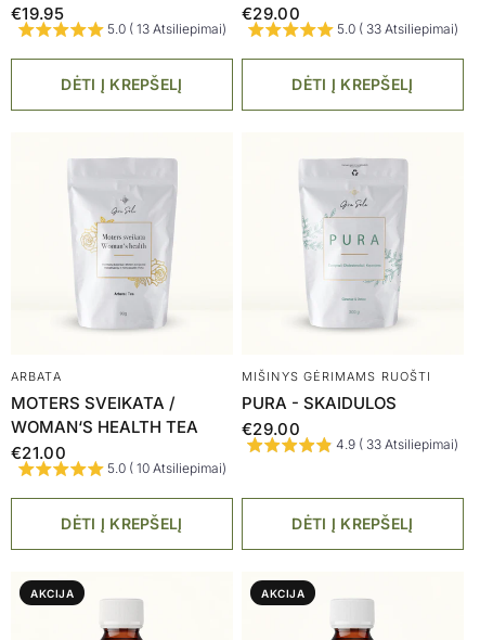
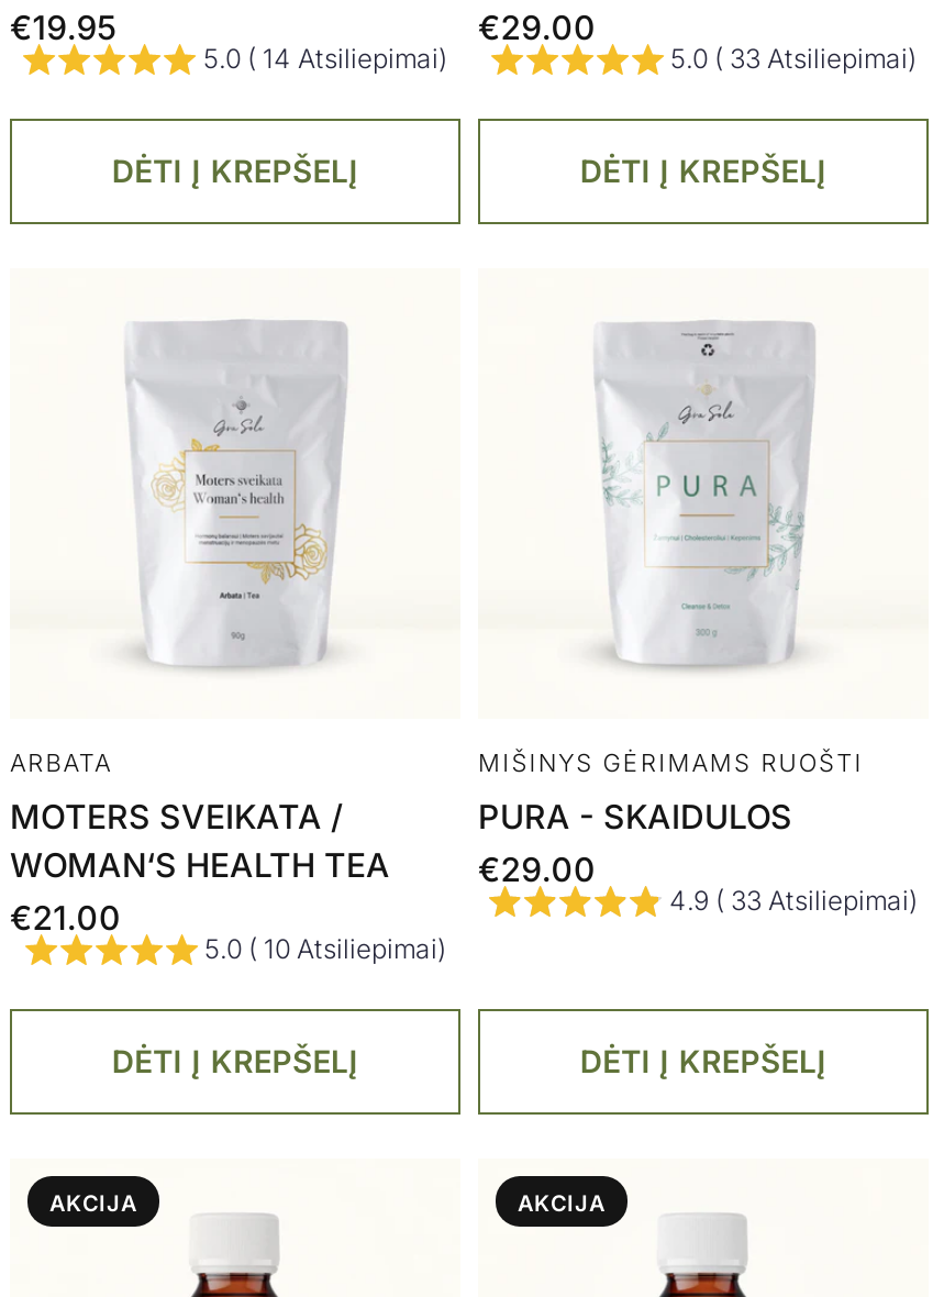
- 5.0 ( 13 Atsiliepimai)
+ 5.0 ( 14 Atsiliepimai)
